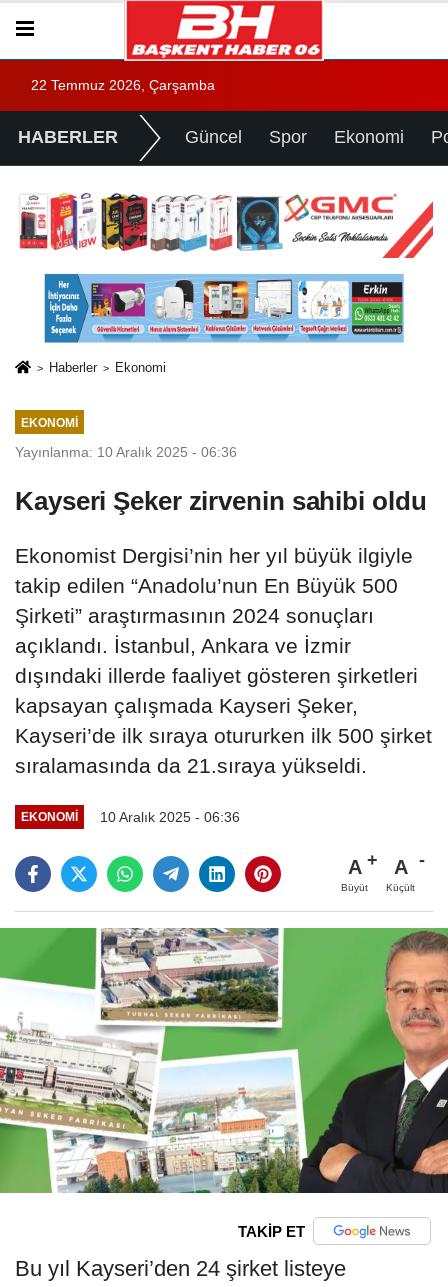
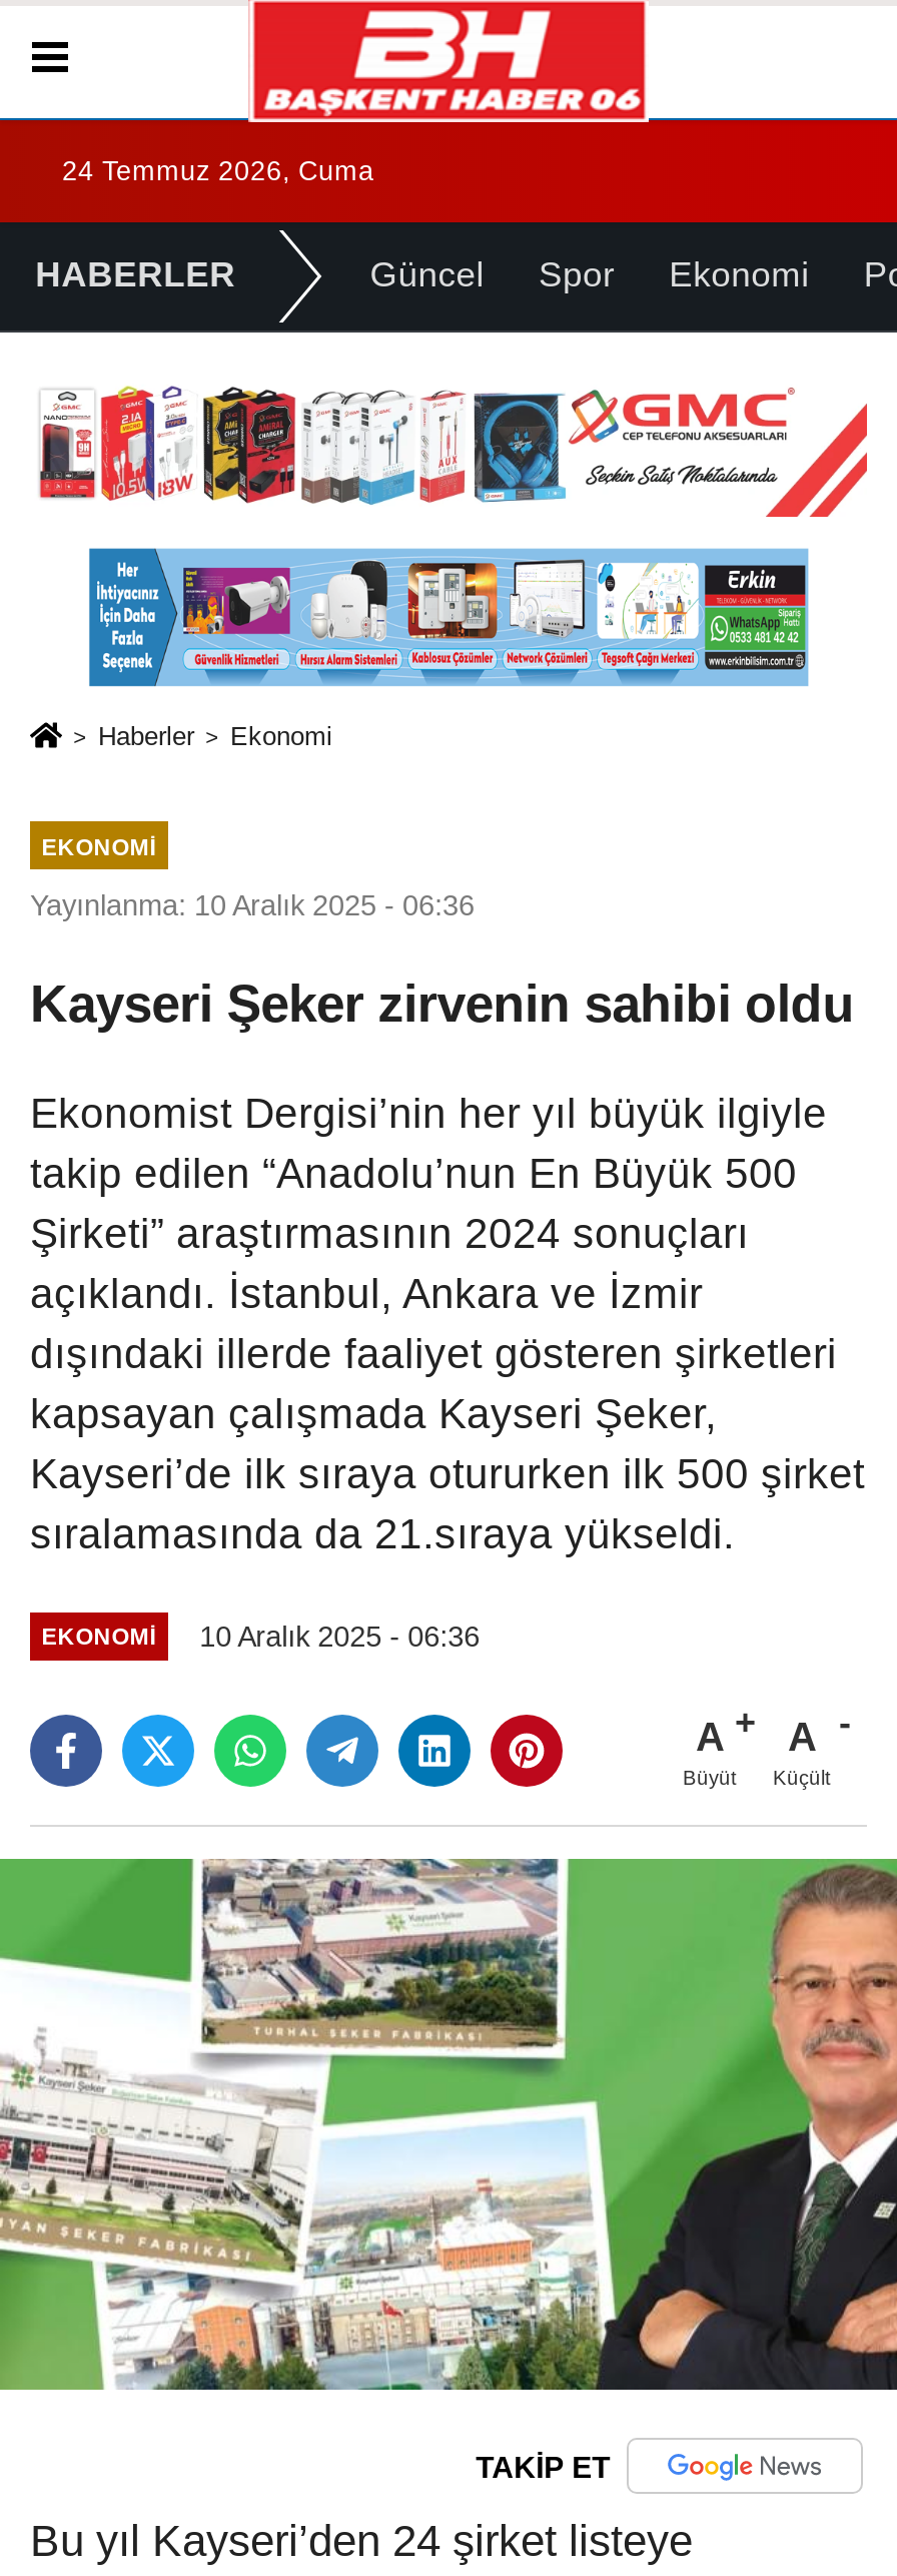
- 22 Temmuz 2026, Çarşamba
+ 24 Temmuz 2026, Cuma
